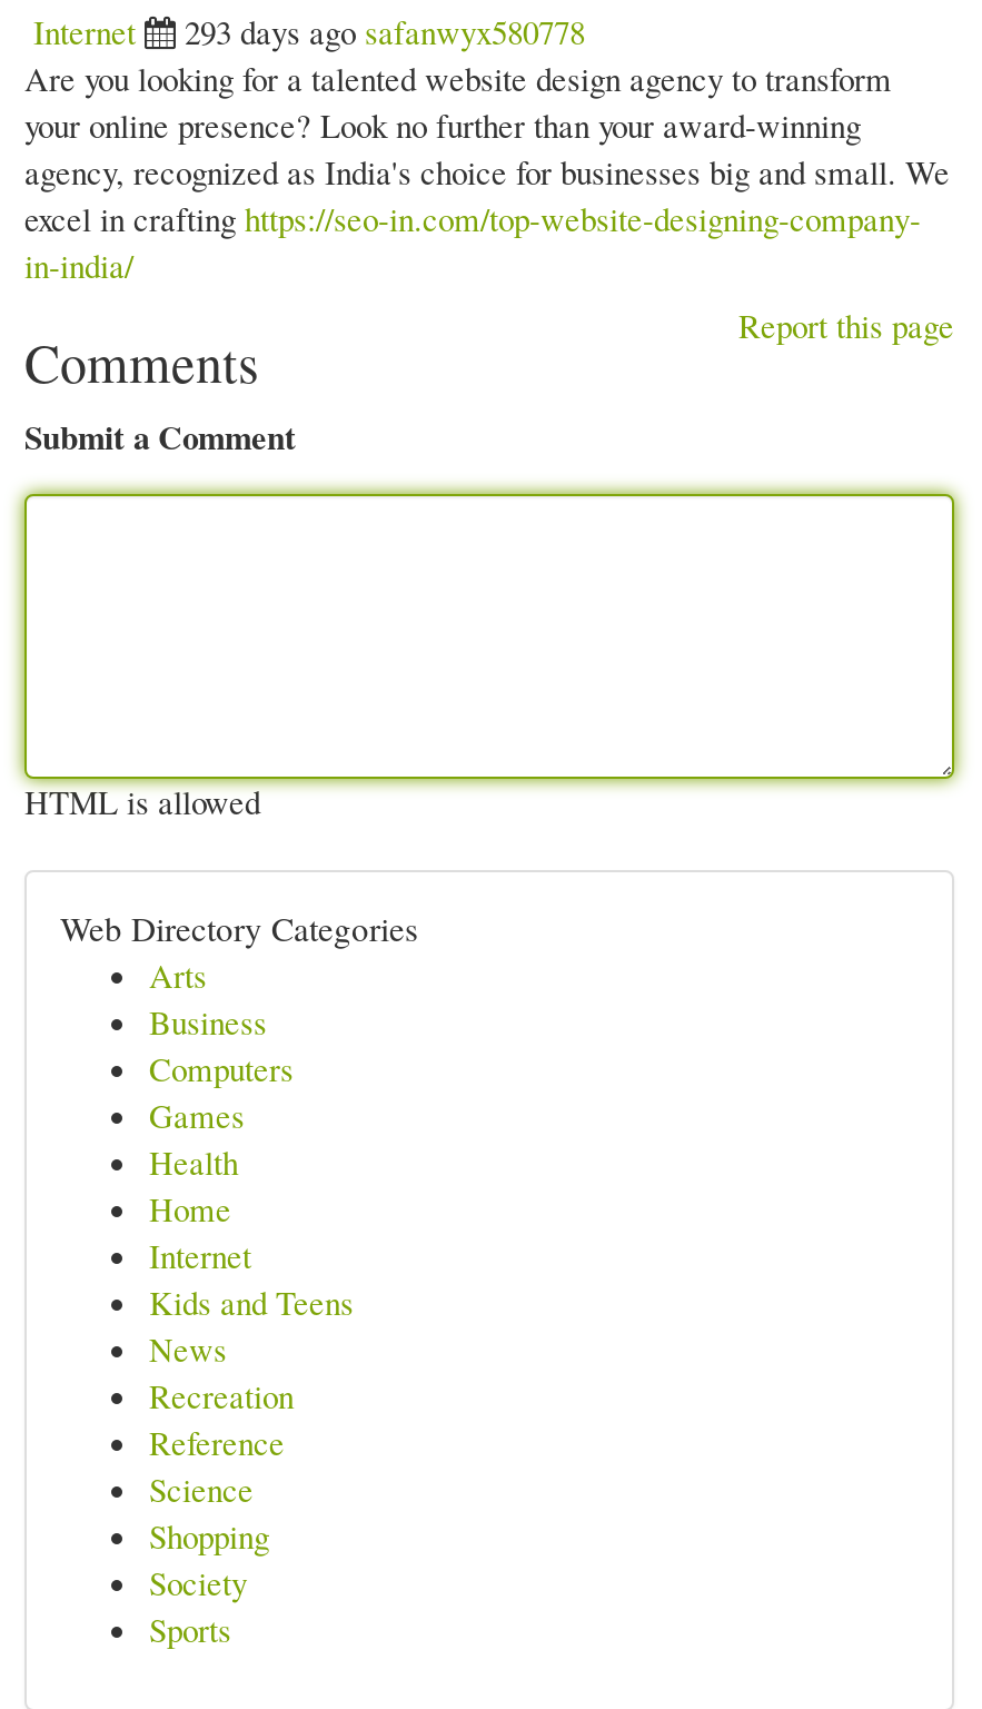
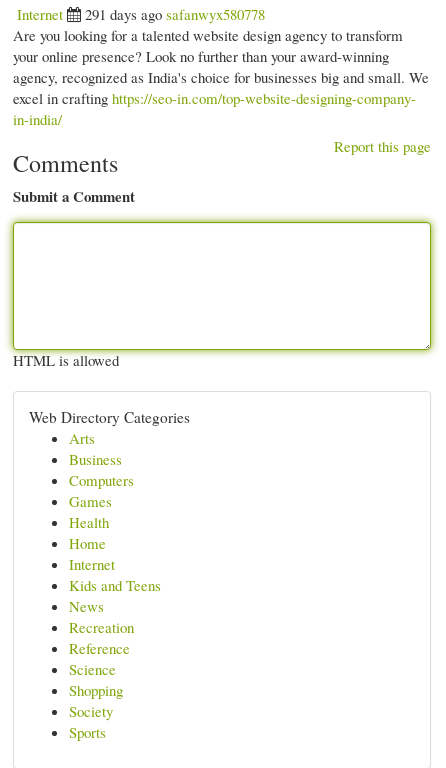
- 293 days ago safanwyx580778
+ 291 days ago safanwyx580778
